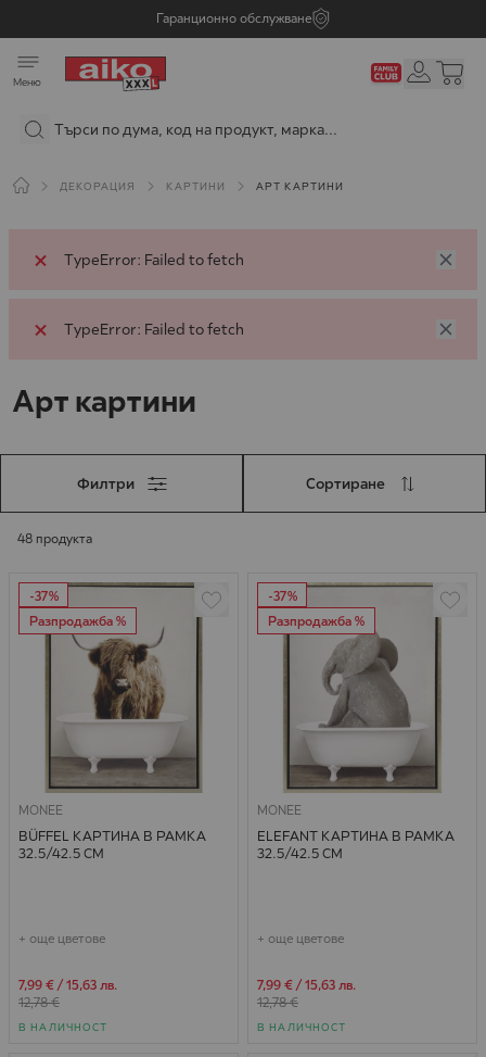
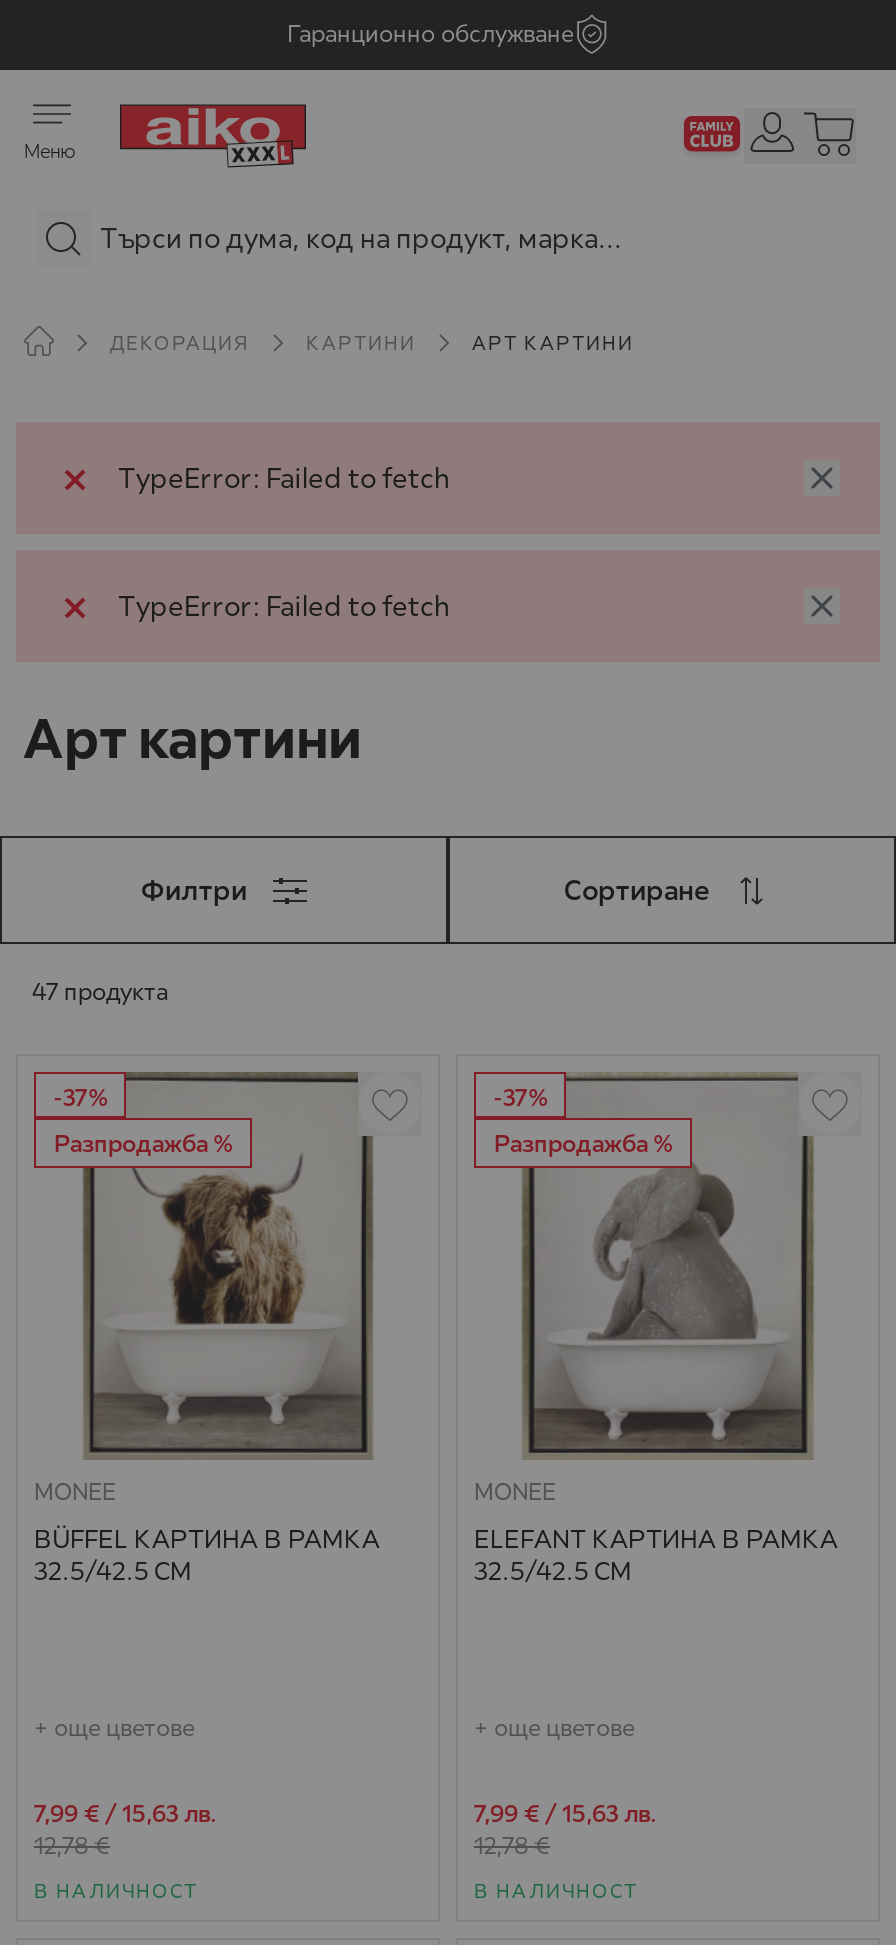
- 48 продукта
+ 47 продукта
